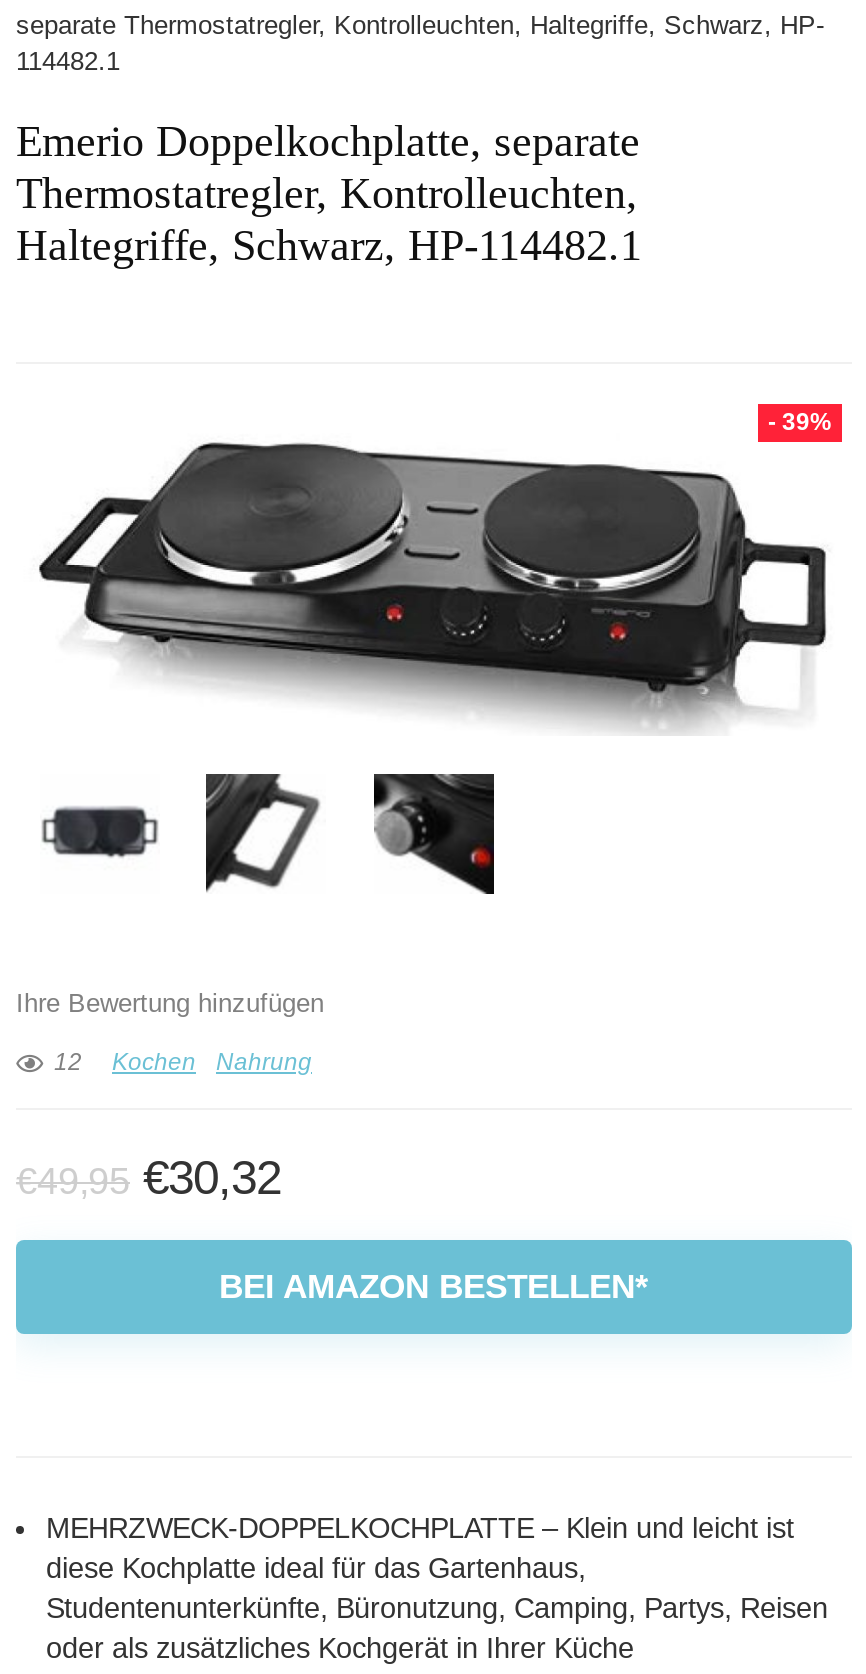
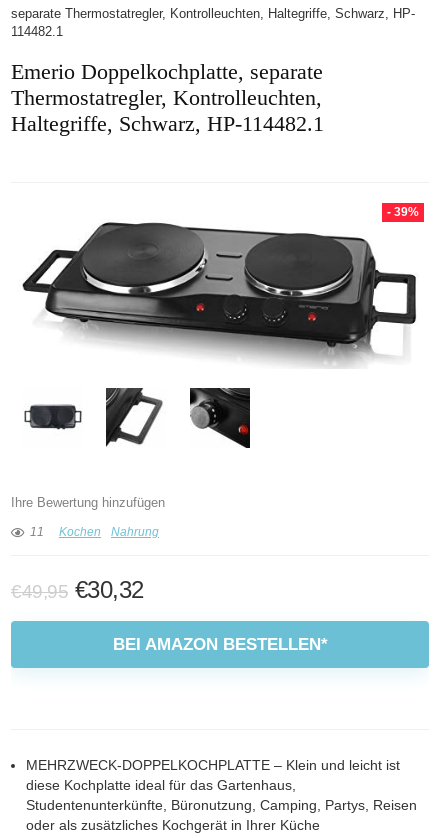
- 12 Kochen Nahrung
+ 11 Kochen Nahrung
